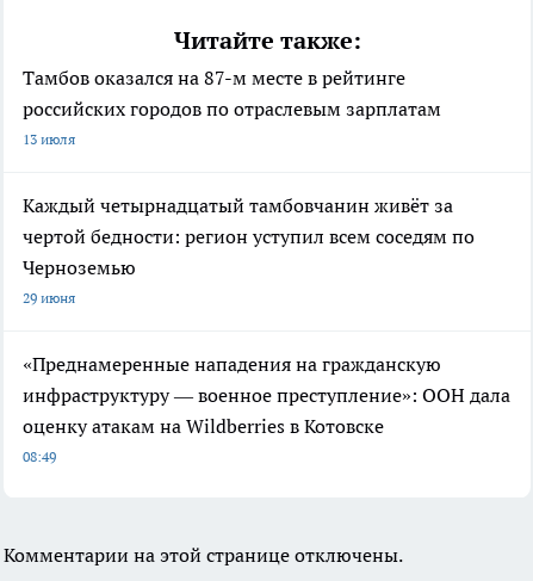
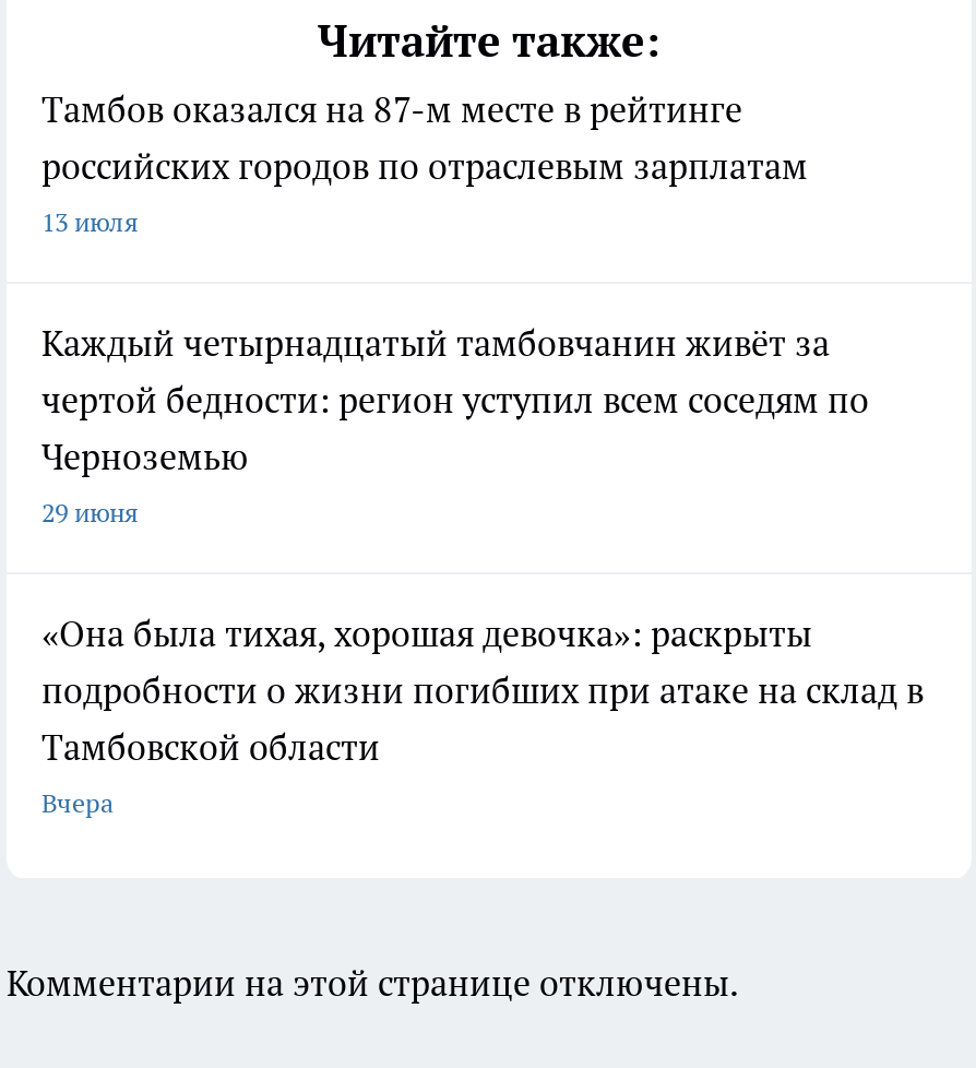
- «Преднамеренные нападения на гражданскую
- инфраструктуру — военное преступление»: ООН дала
- оценку атакам на Wildberries в Котовске
- 08:49
+ «Она была тихая, хорошая девочка»: раскрыты
+ подробности о жизни погибших при атаке на склад в
+ Тамбовской области
+ Вчера
